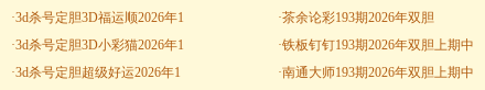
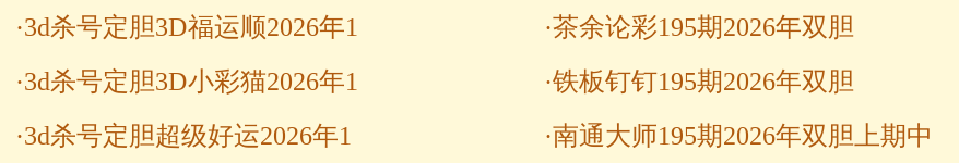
- ·茶余论彩193期2026年双胆
+ ·茶余论彩195期2026年双胆

- ·铁板钉钉193期2026年双胆上期中
+ ·铁板钉钉195期2026年双胆

- ·南通大师193期2026年双胆上期中
+ ·南通大师195期2026年双胆上期中
